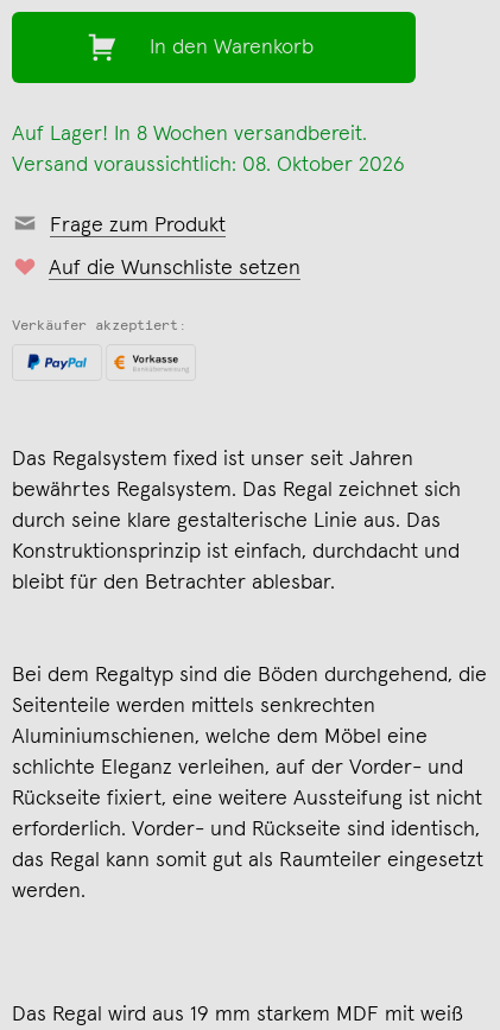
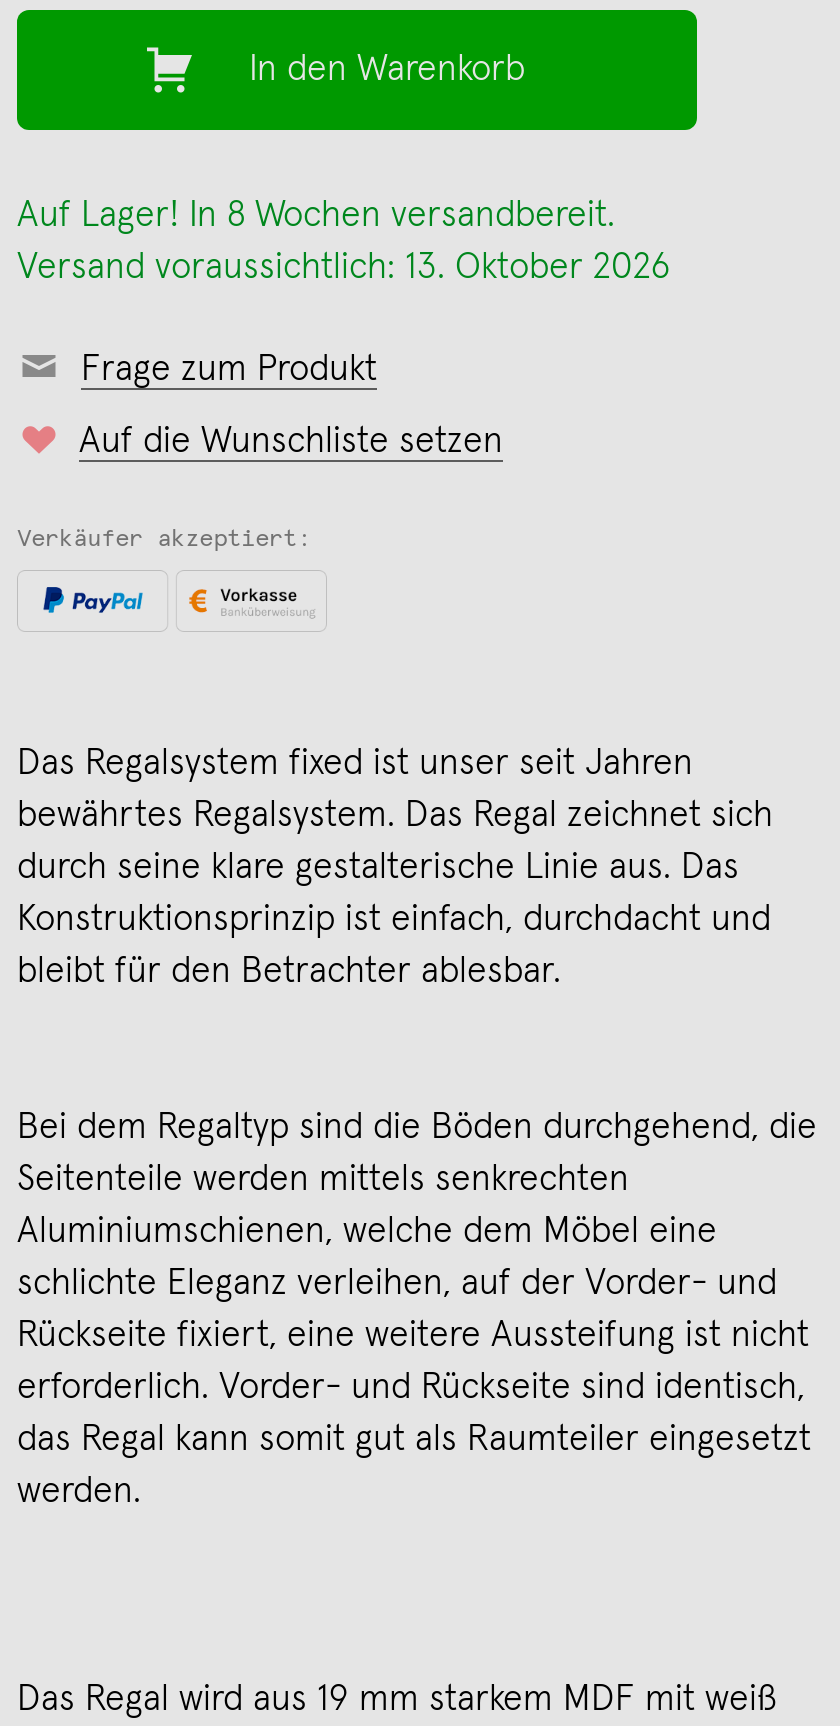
- Versand voraussichtlich: 08. Oktober 2026
+ Versand voraussichtlich: 13. Oktober 2026
